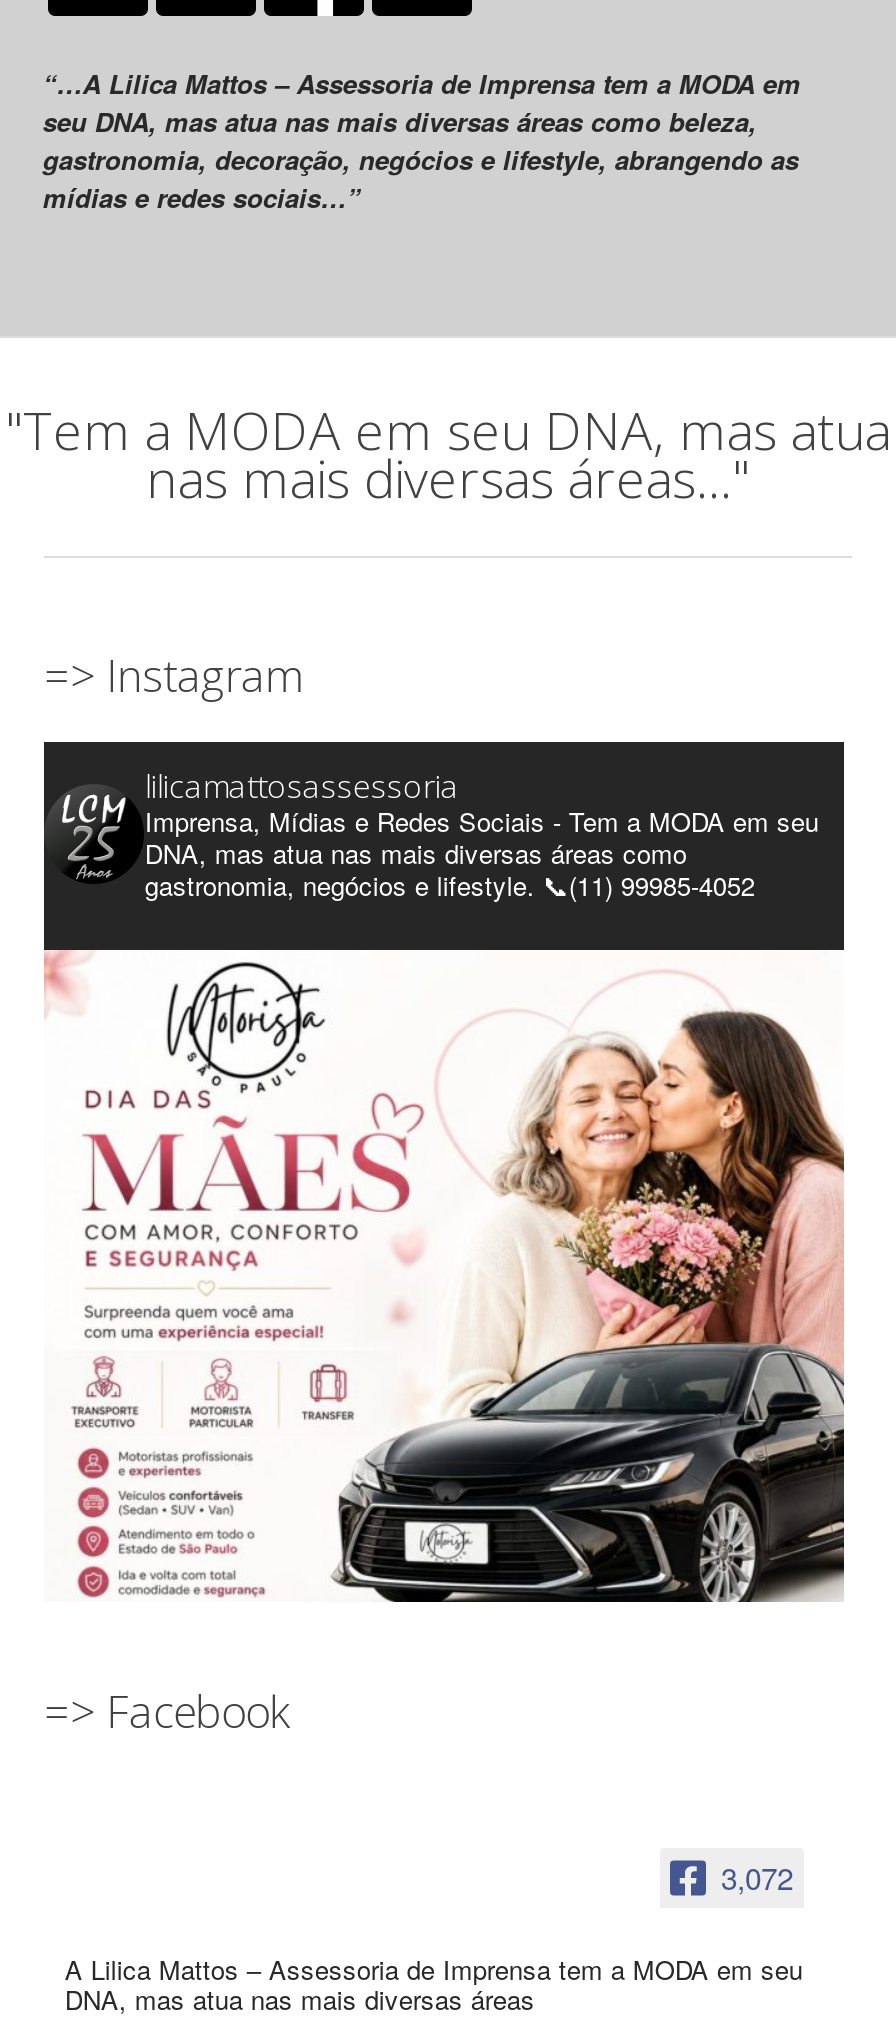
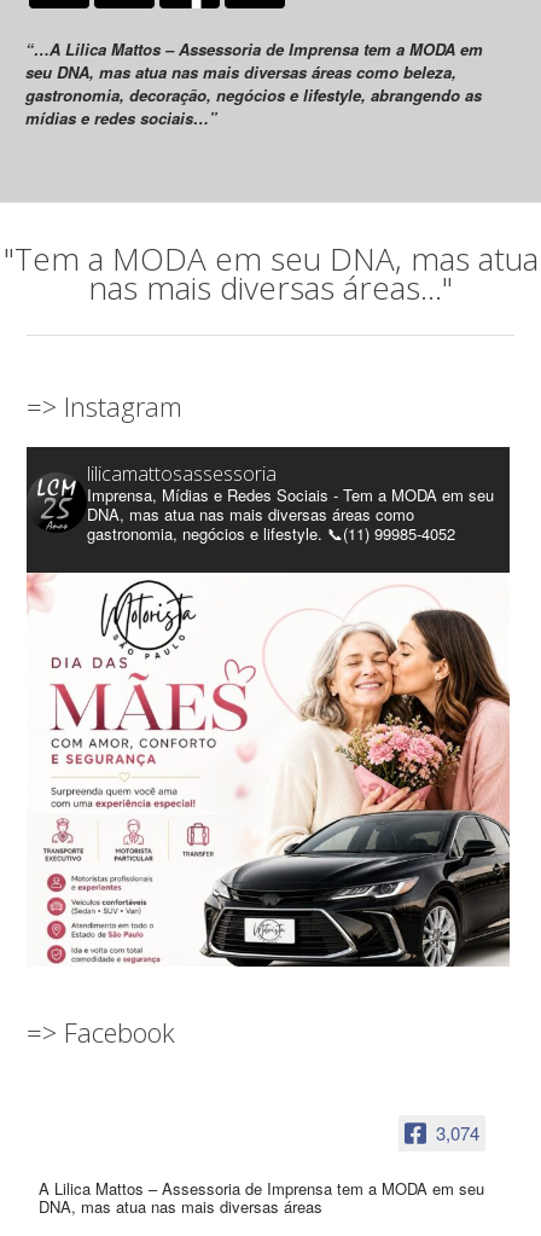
- 3,072
+ 3,074
